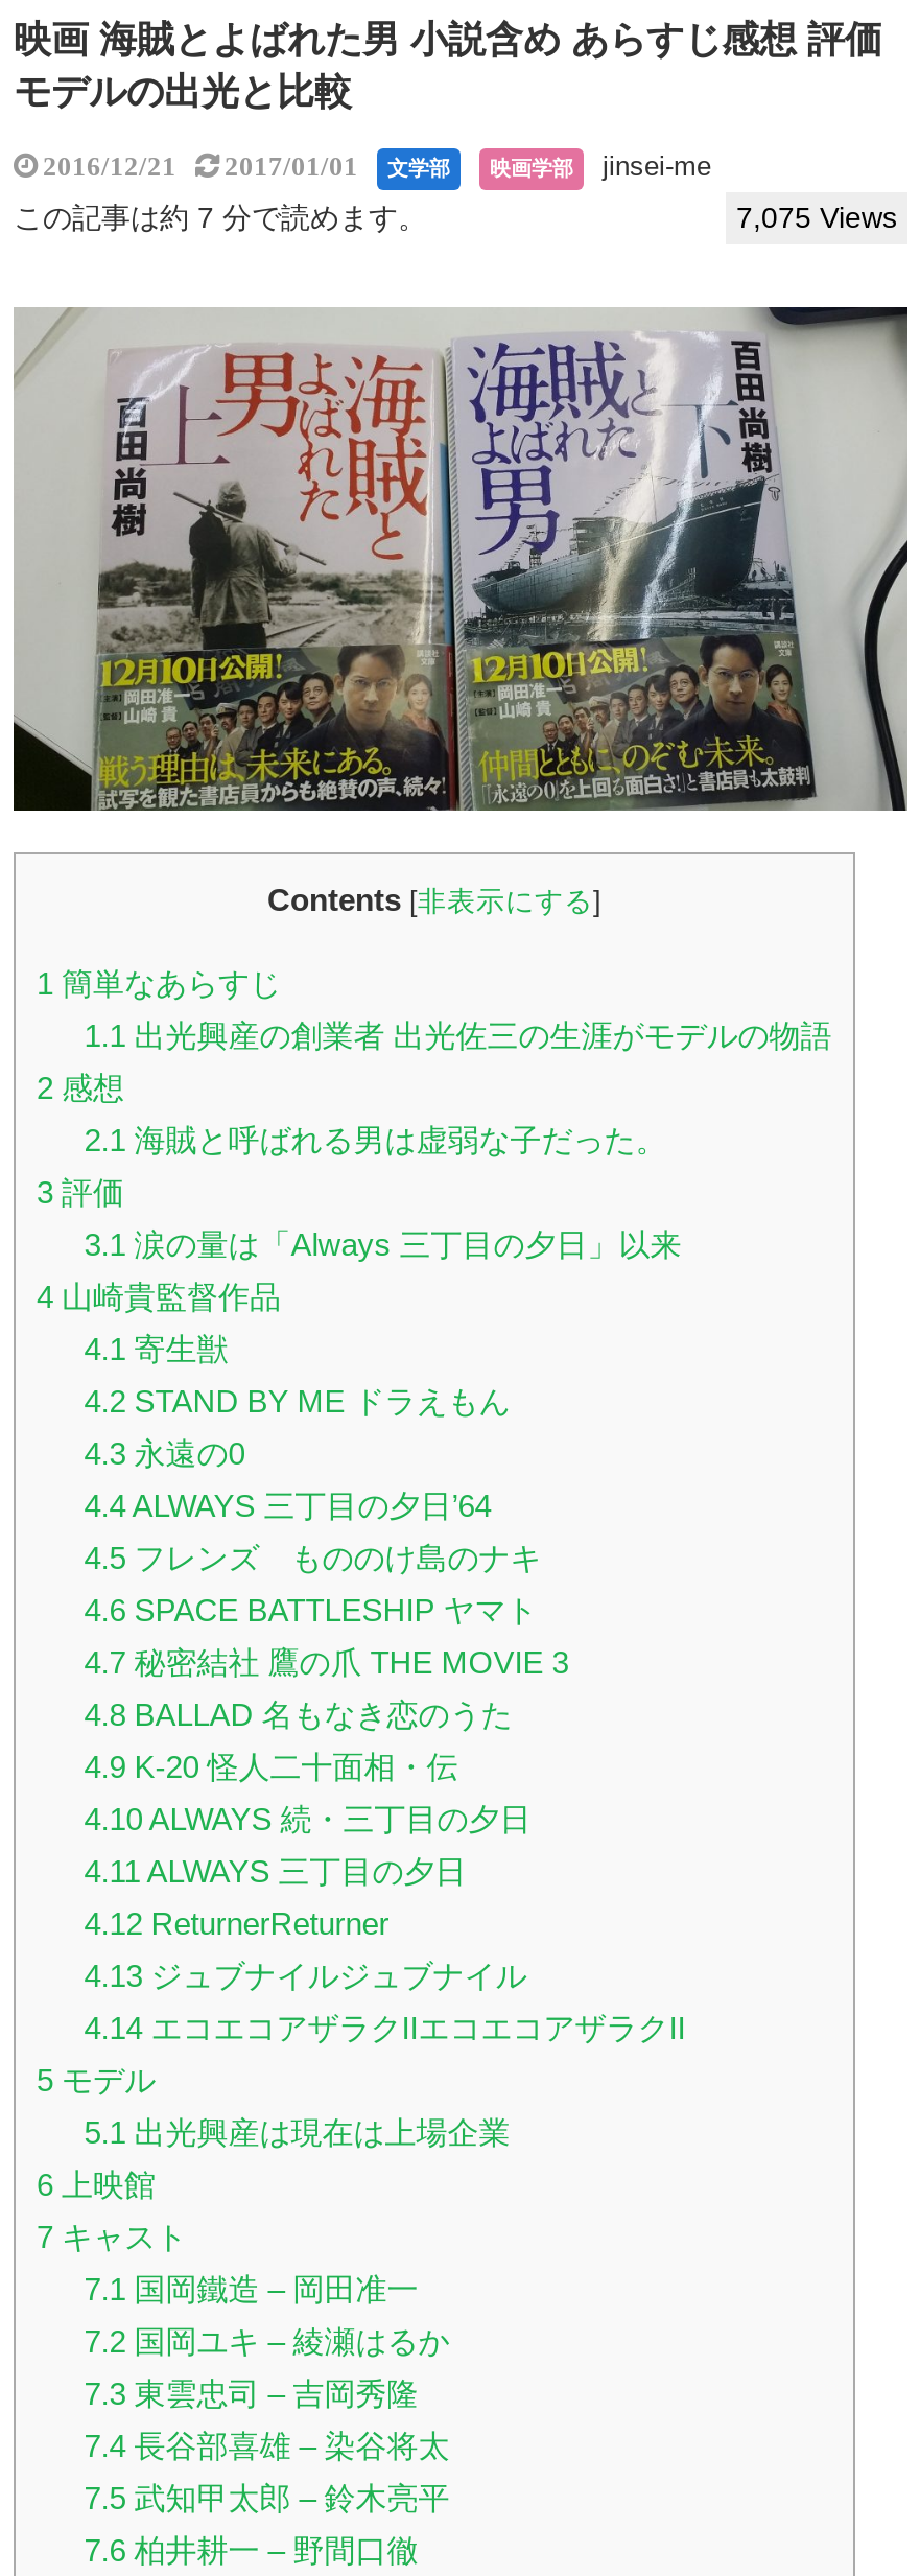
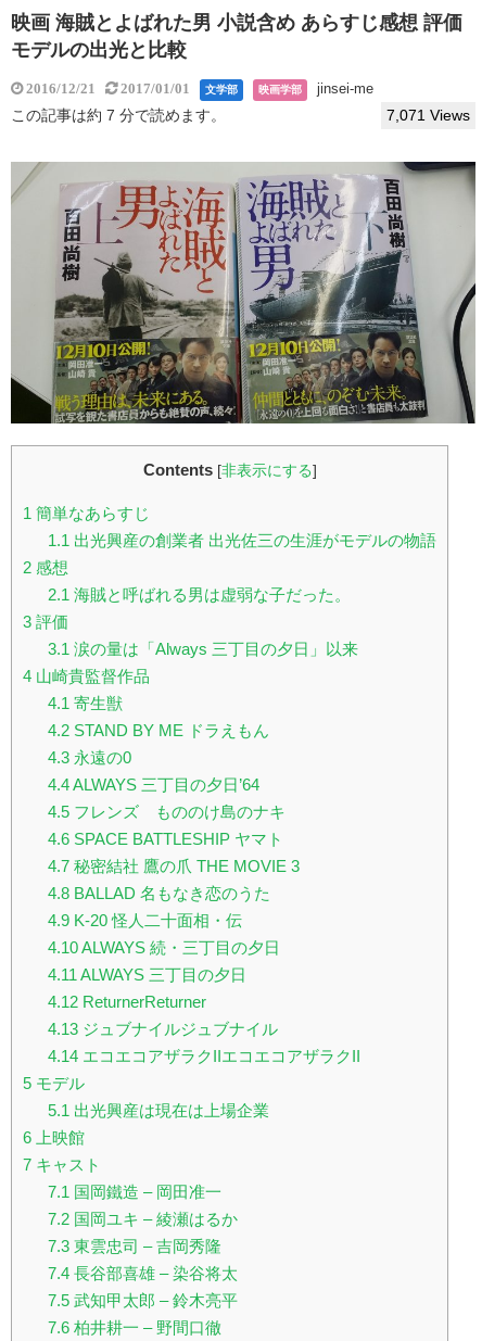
- 7,075 Views
+ 7,071 Views
